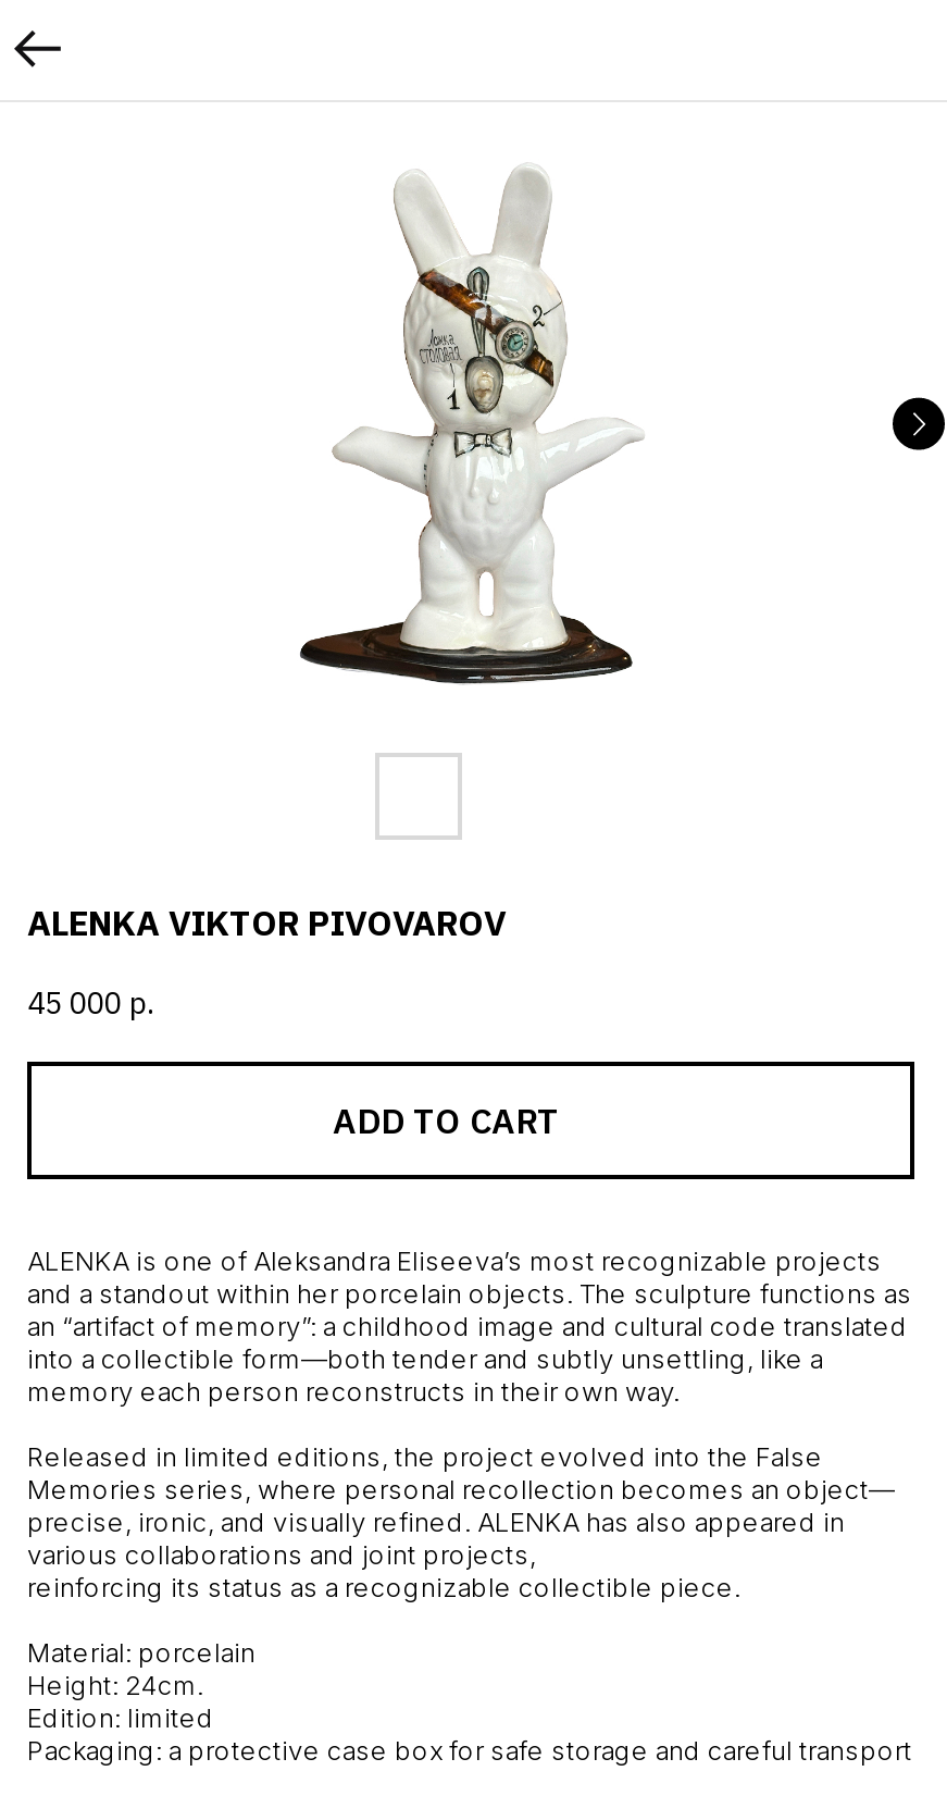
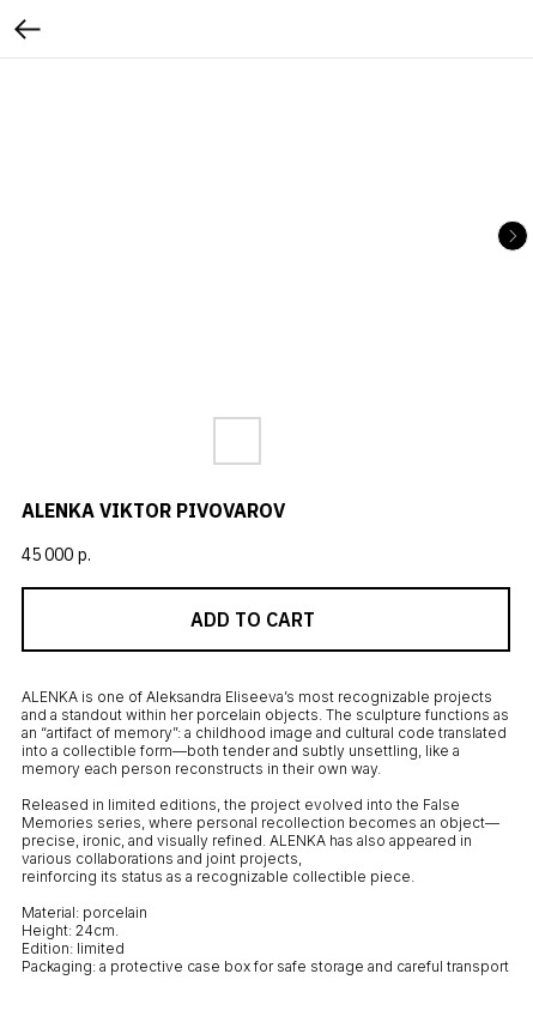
- [image]
